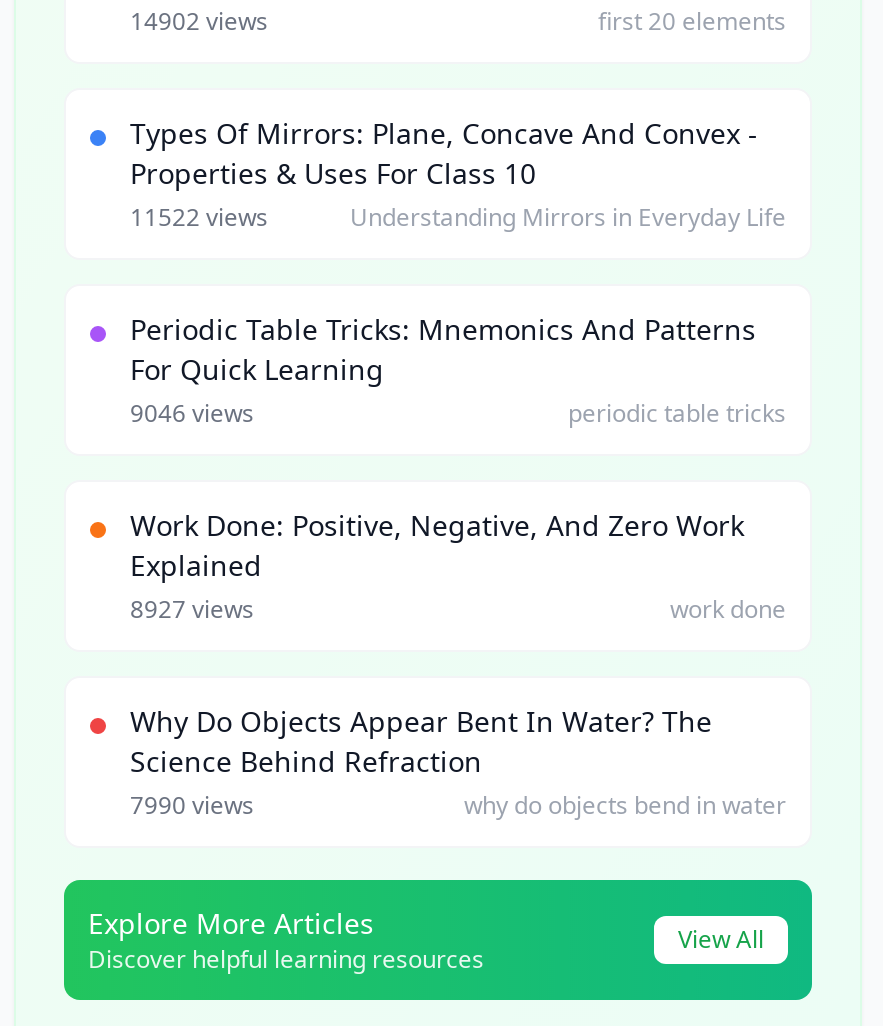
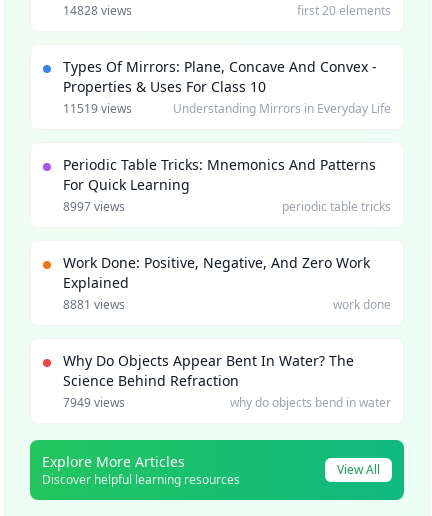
- 14902 views
+ 14828 views

- 11522 views
+ 11519 views

- 9046 views
+ 8997 views

- 8927 views
+ 8881 views

- 7990 views
+ 7949 views
